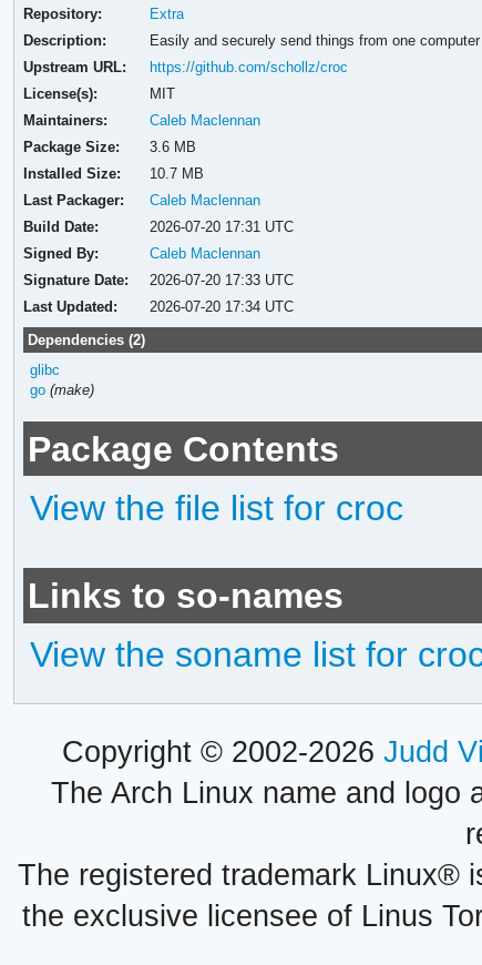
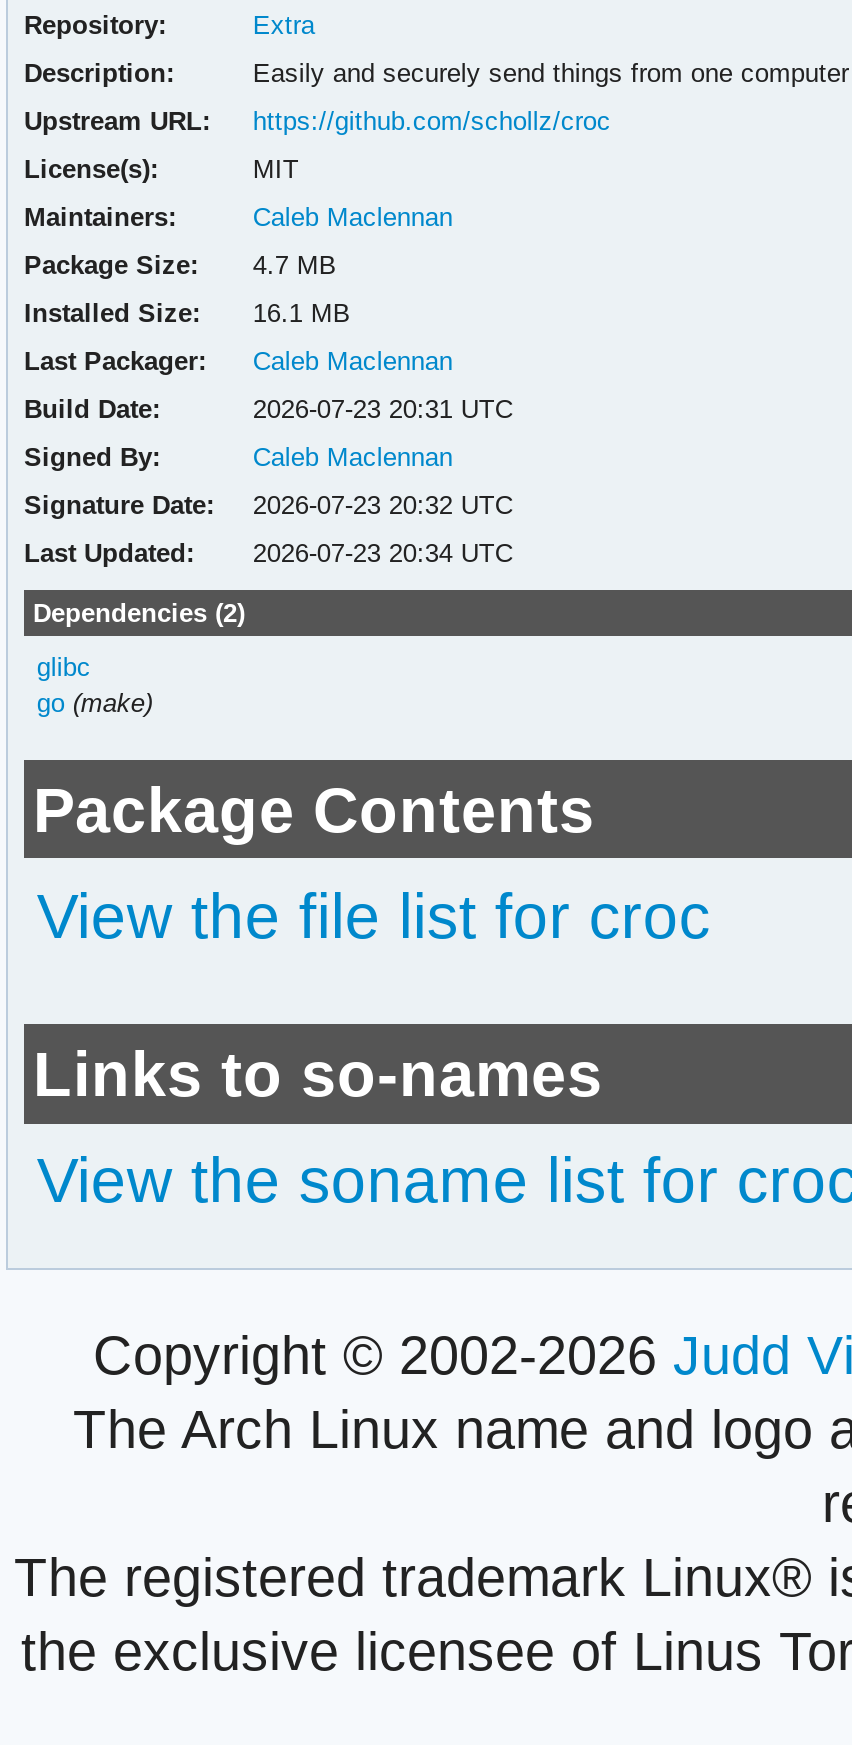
- Package Size: 3.6 MB
+ Package Size: 4.7 MB

- Installed Size: 10.7 MB
+ Installed Size: 16.1 MB

- 2026-07-20 17:31 UTC
+ 2026-07-23 20:31 UTC

- Signature Date: 2026-07-20 17:33 UTC
+ Signature Date: 2026-07-23 20:32 UTC

- Last Updated: 2026-07-20 17:34 UTC
+ Last Updated: 2026-07-23 20:34 UTC
